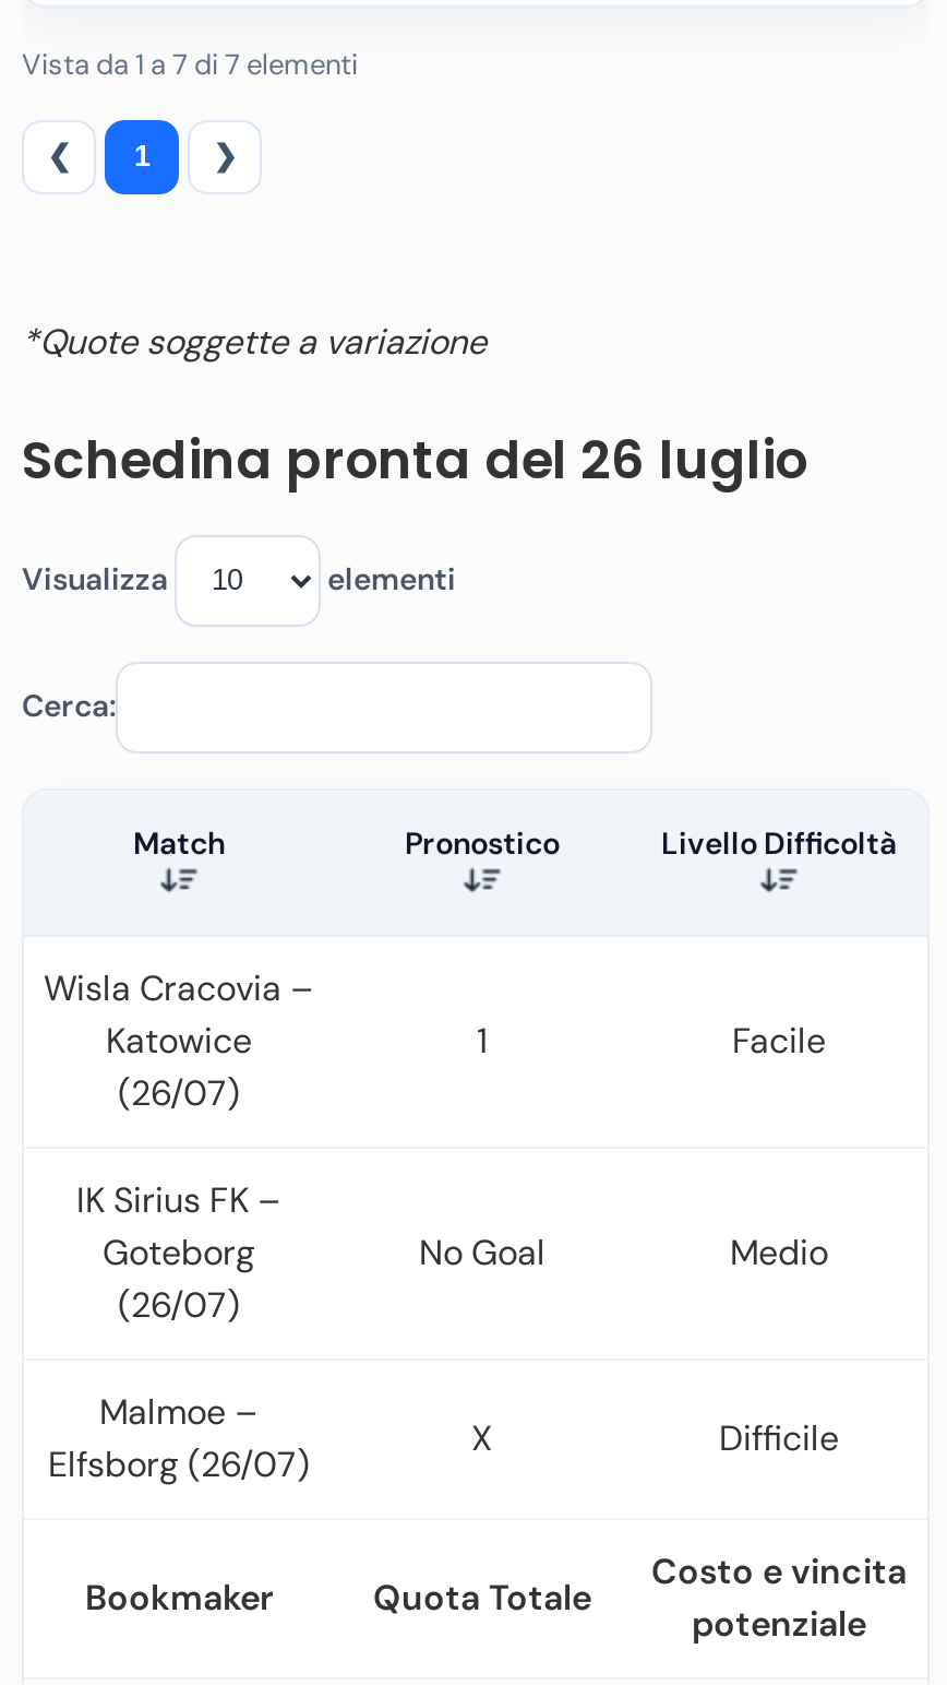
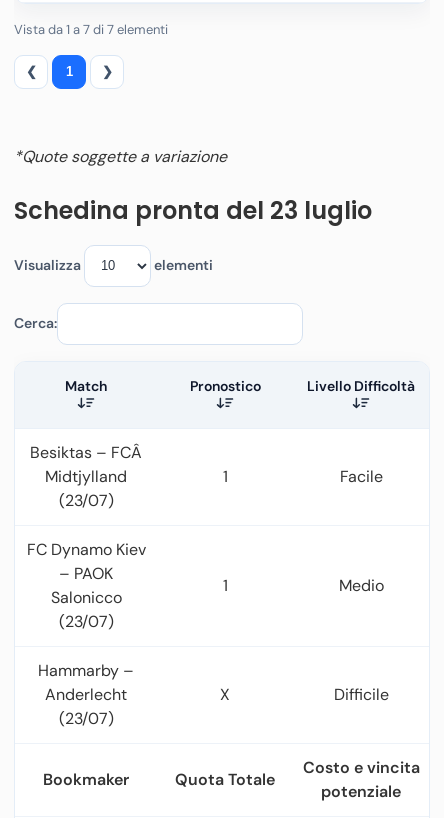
- Schedina pronta del 26 luglio
+ Schedina pronta del 23 luglio

- Wisla Cracovia –
- Katowice
- (26/07)
+ Besiktas – FCÂ
+ Midtjylland
+ (23/07)

- IK Sirius FK –
- Goteborg
- (26/07)
+ FC Dynamo Kiev
+ – PAOK
+ Salonicco
+ (23/07)

- No Goal
+ 1

- Malmoe –
- Elfsborg (26/07)
+ Hammarby –
+ Anderlecht
+ (23/07)
